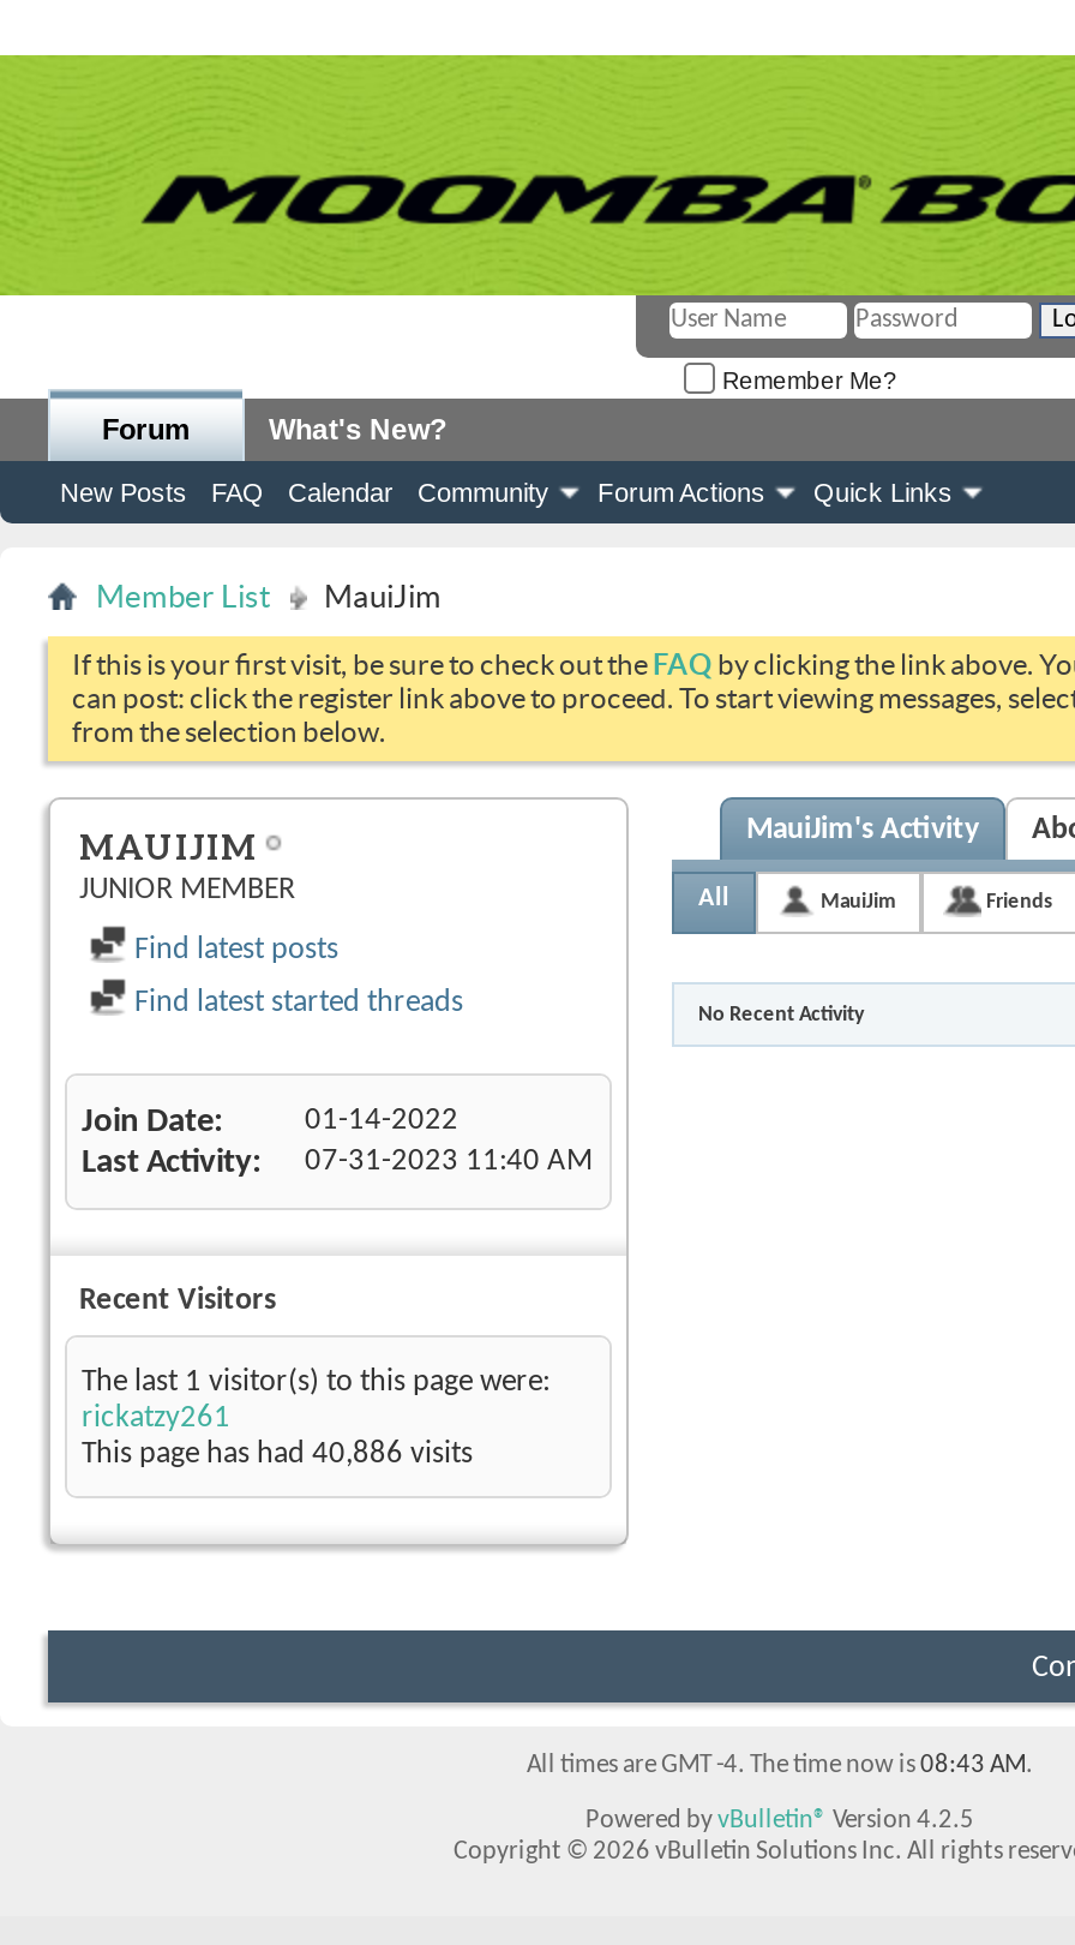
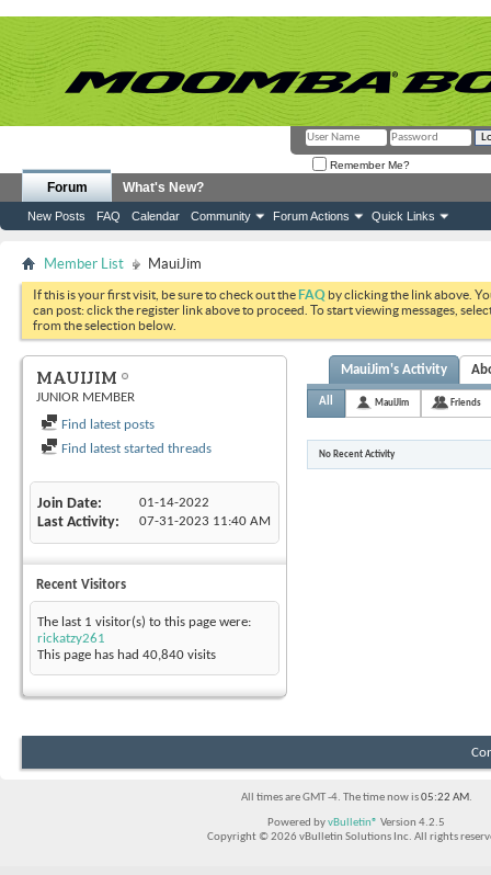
- This page has had 40,886 visits
+ This page has had 40,840 visits

- All times are GMT -4. The time now is 08:43 AM.
+ All times are GMT -4. The time now is 05:22 AM.
